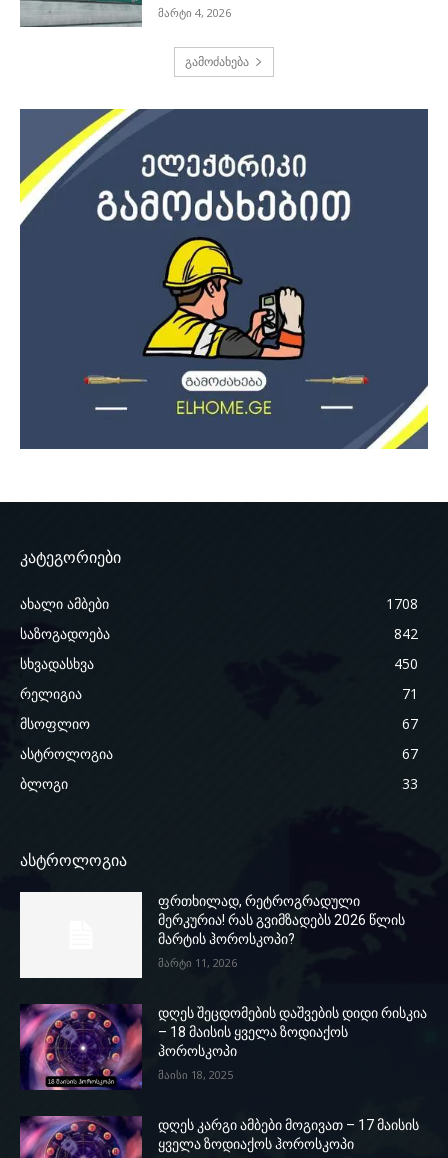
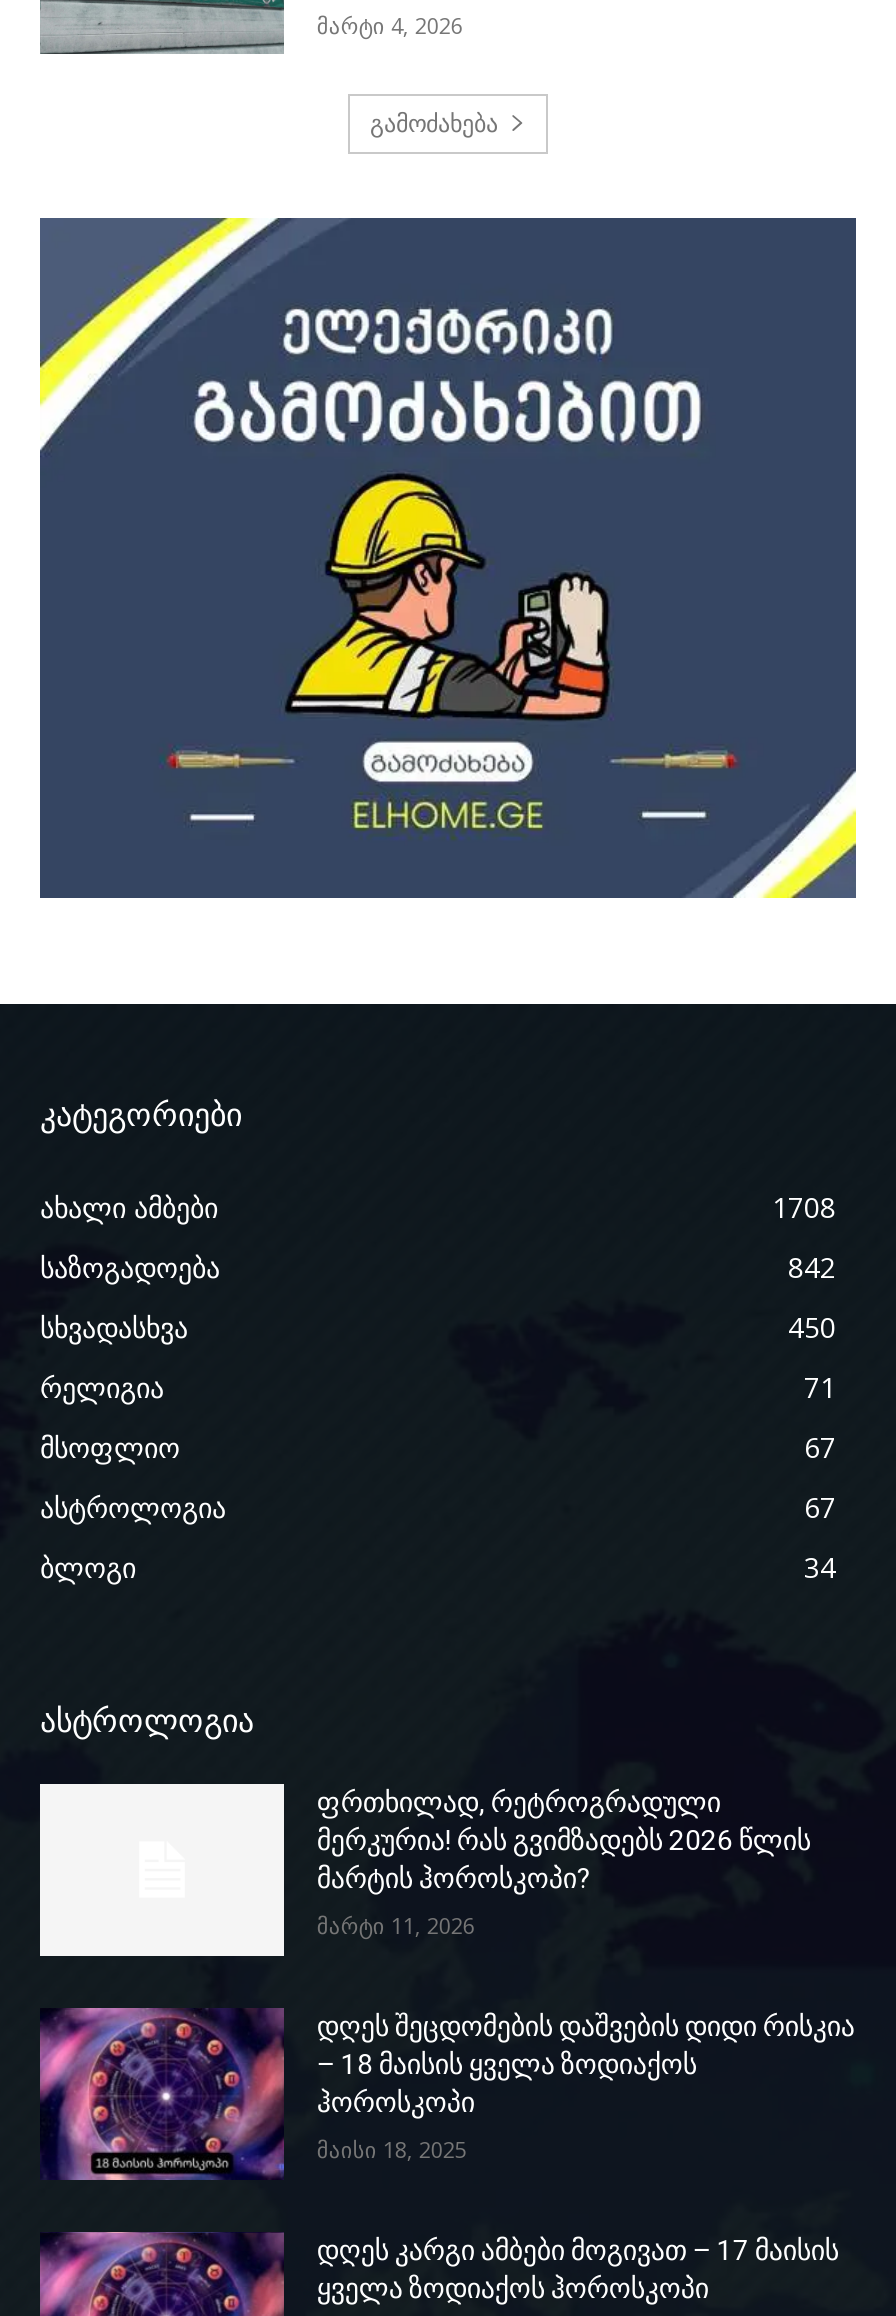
- 33
+ 34
